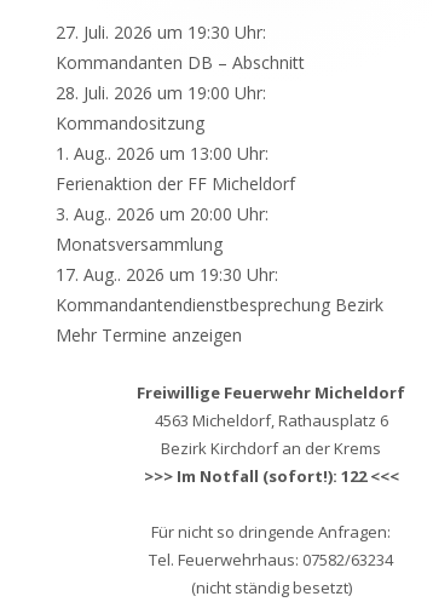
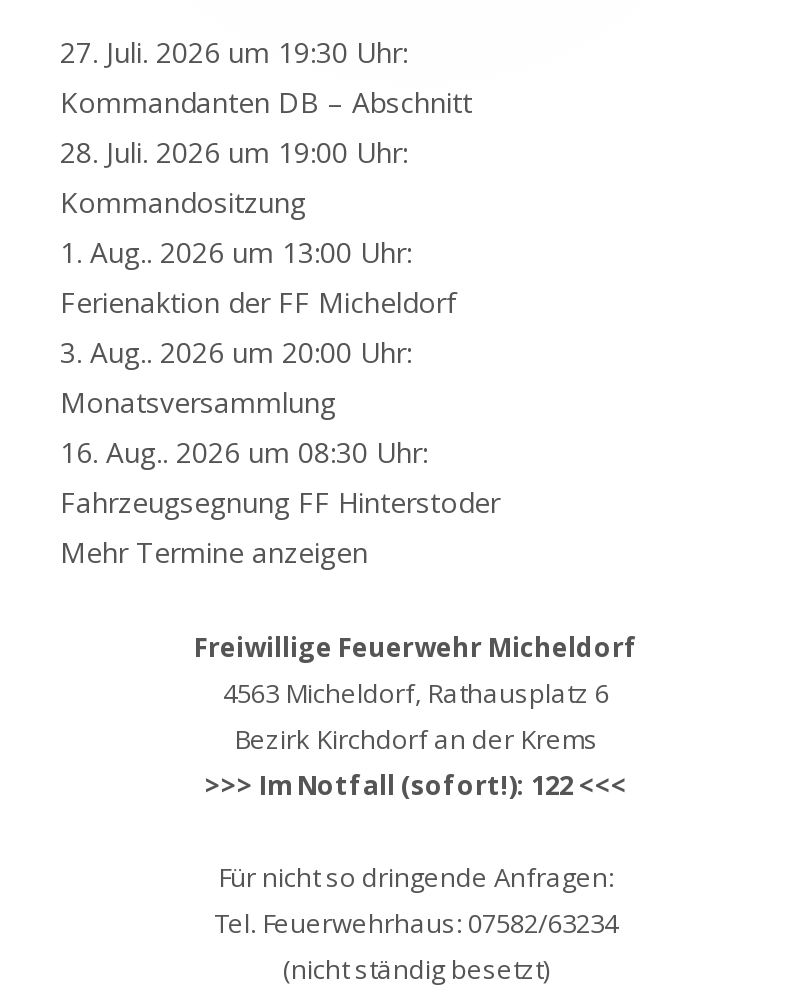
- 17. Aug.. 2026 um 19:30 Uhr:
- Kommandantendienstbesprechung Bezirk
+ 16. Aug.. 2026 um 08:30 Uhr:
+ Fahrzeugsegnung FF Hinterstoder
